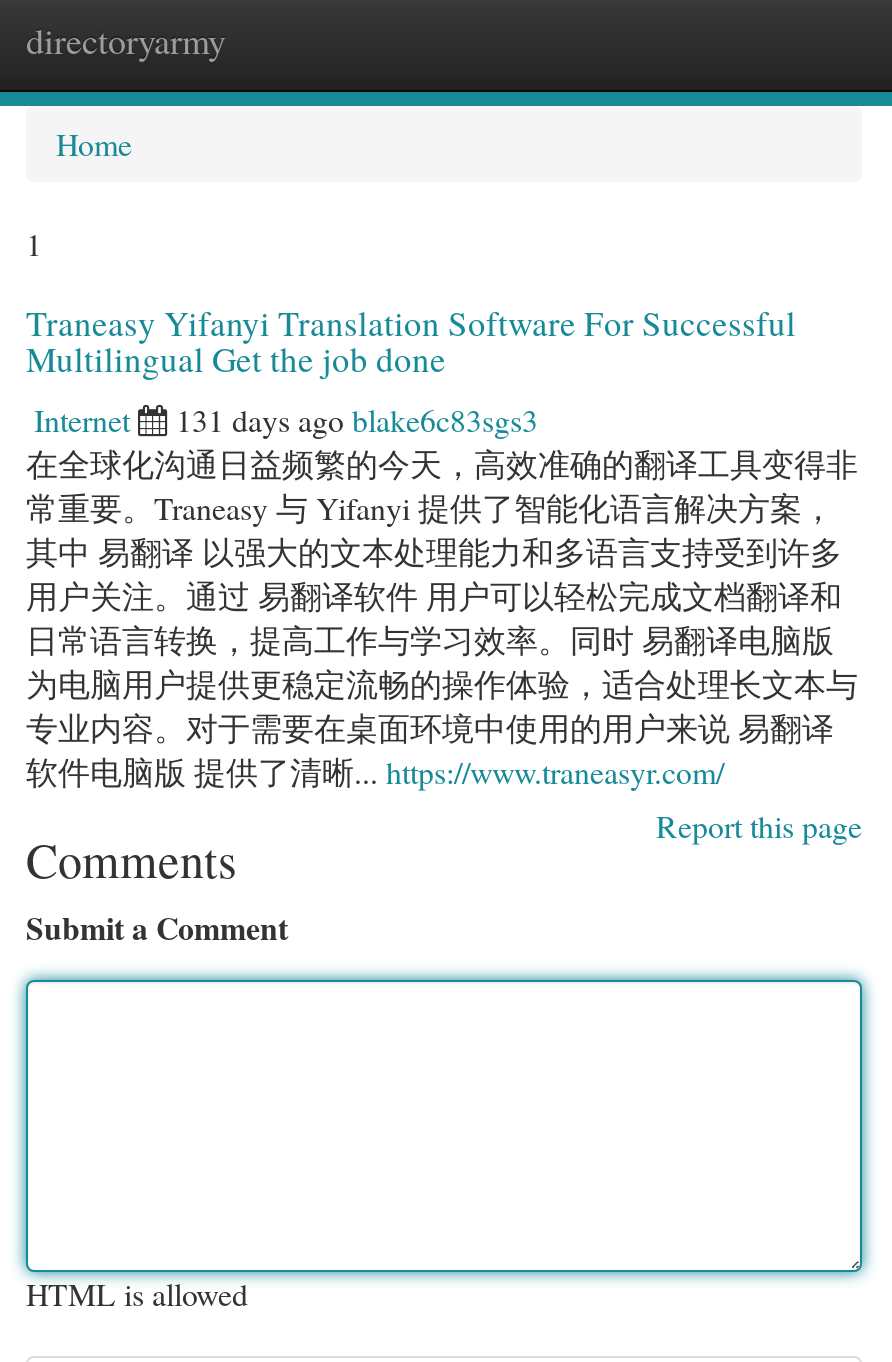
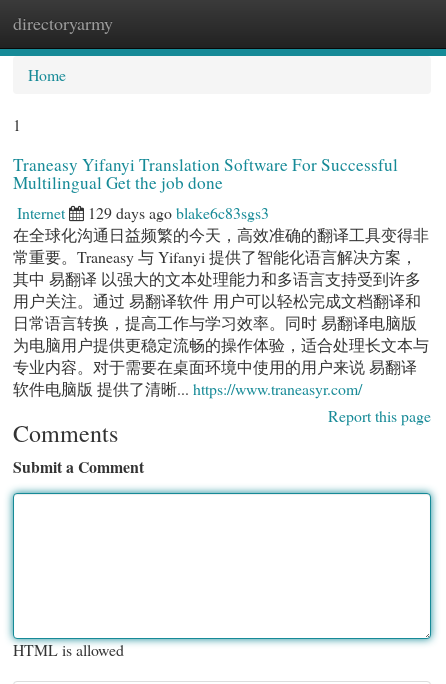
- 131 days ago blake6c83sgs3
+ 129 days ago blake6c83sgs3
